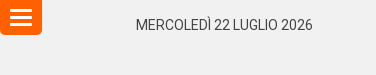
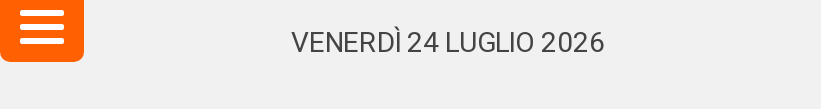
- MERCOLEDÌ 22 LUGLIO 2026
+ VENERDÌ 24 LUGLIO 2026
